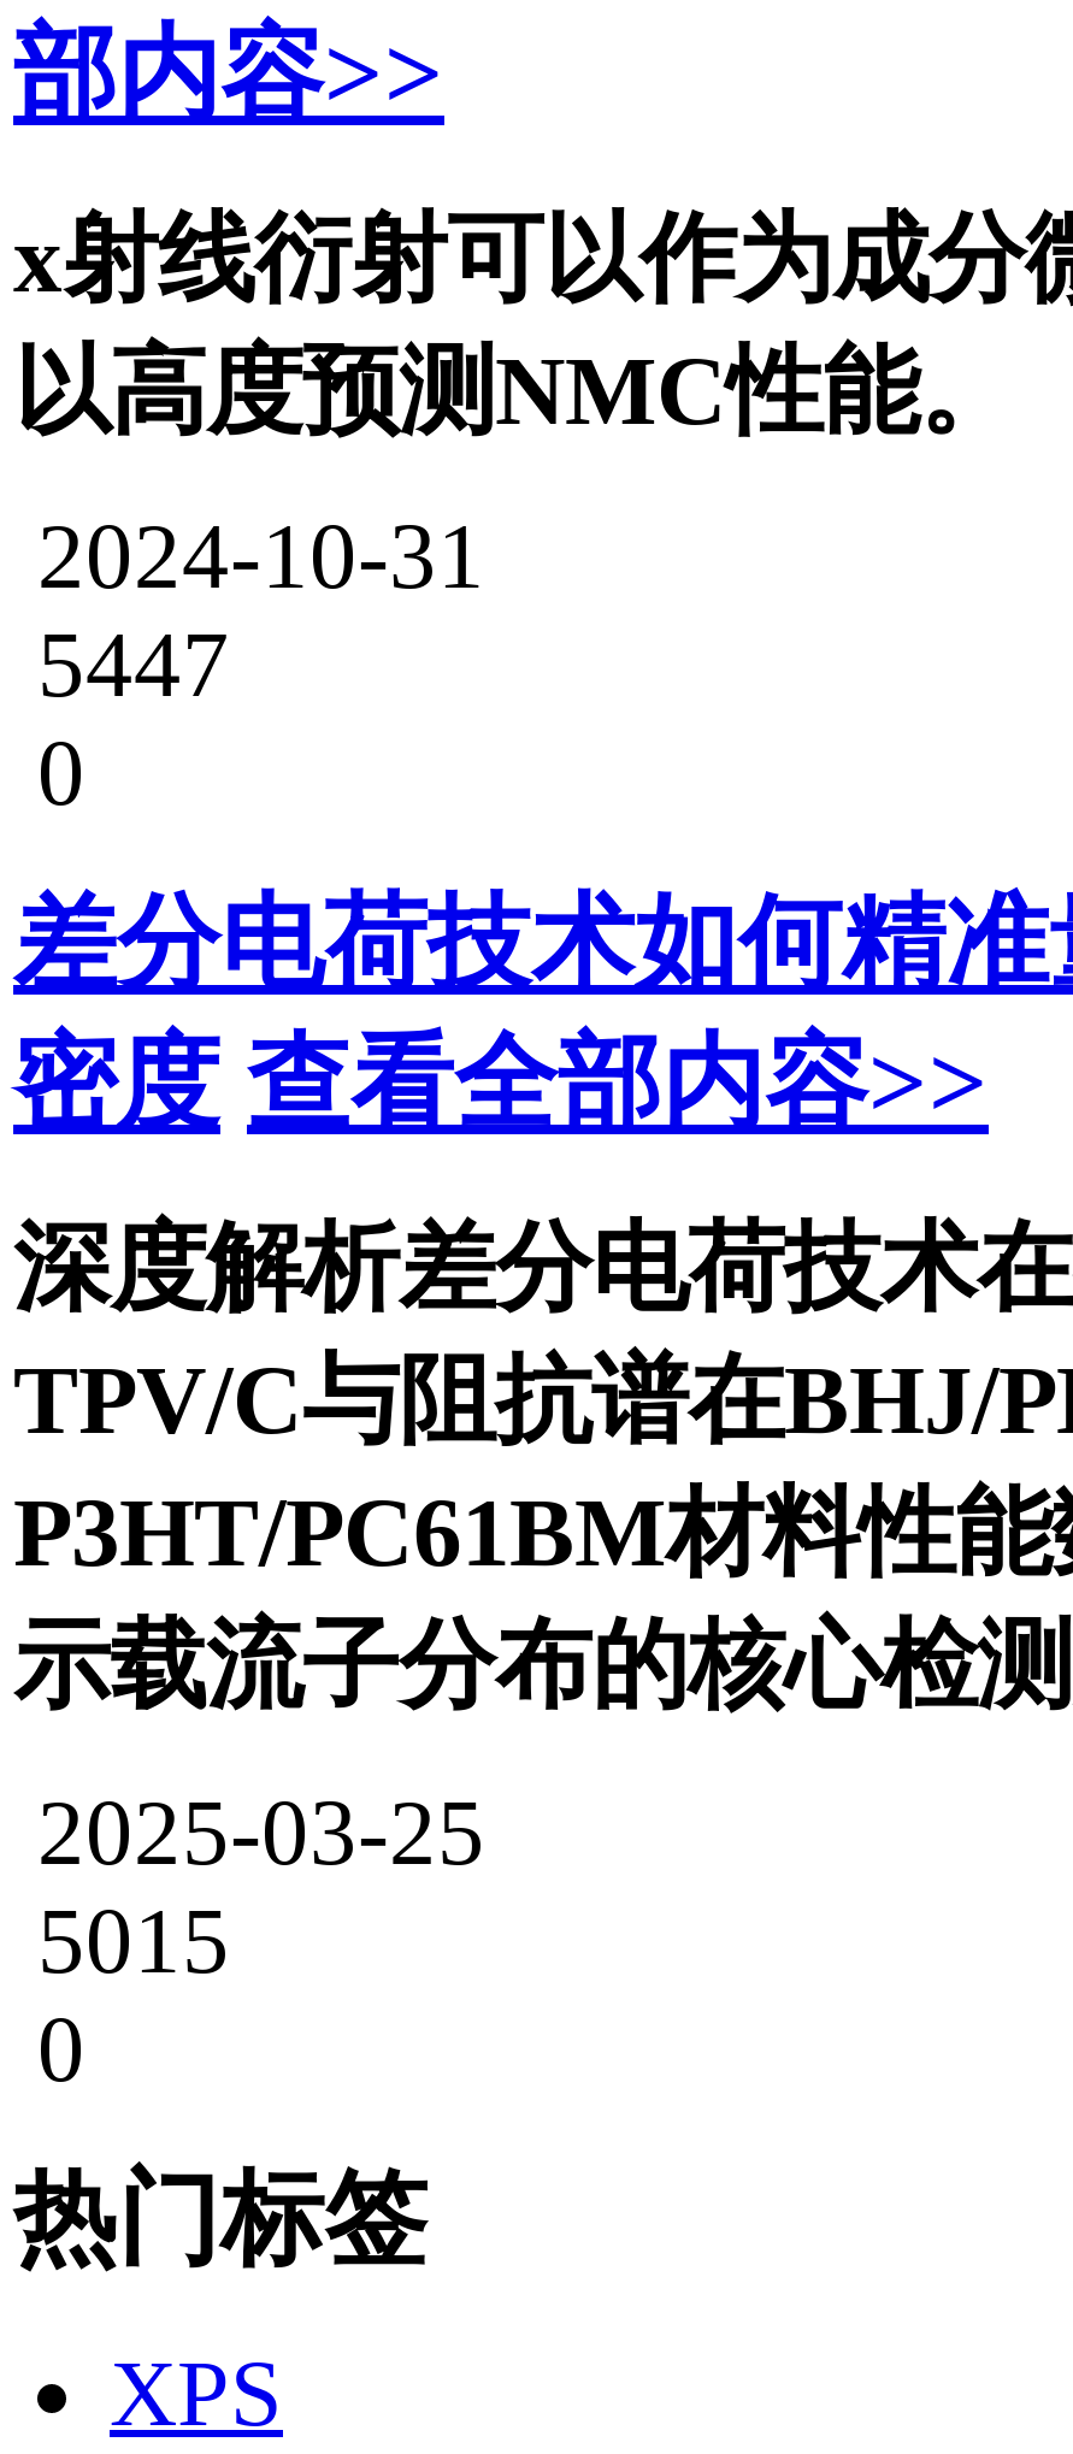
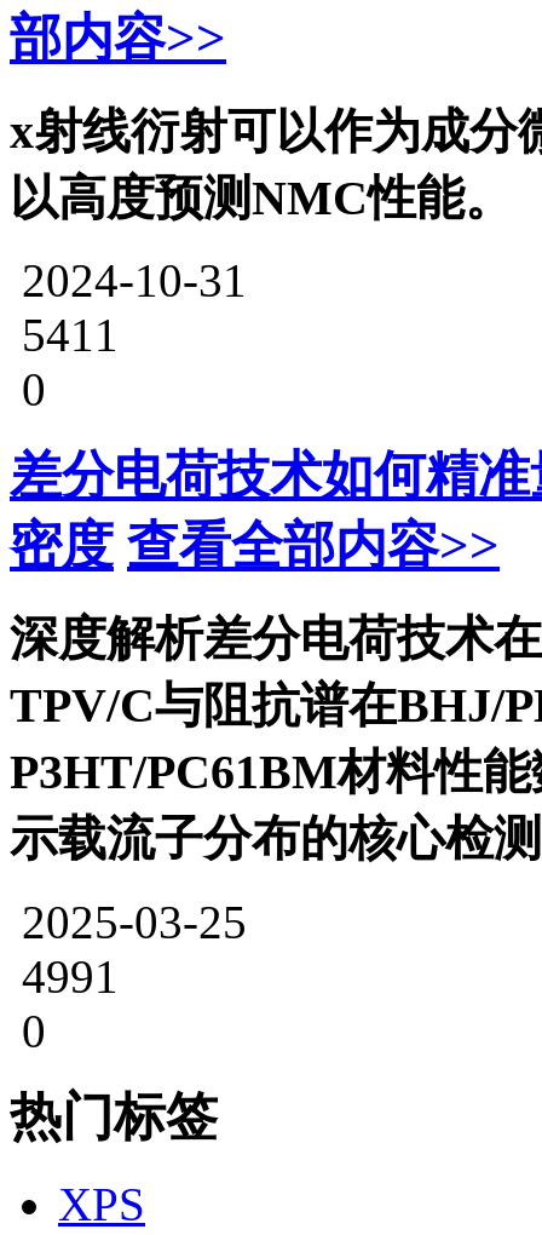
- 5447
+ 5411

- 5015
+ 4991
